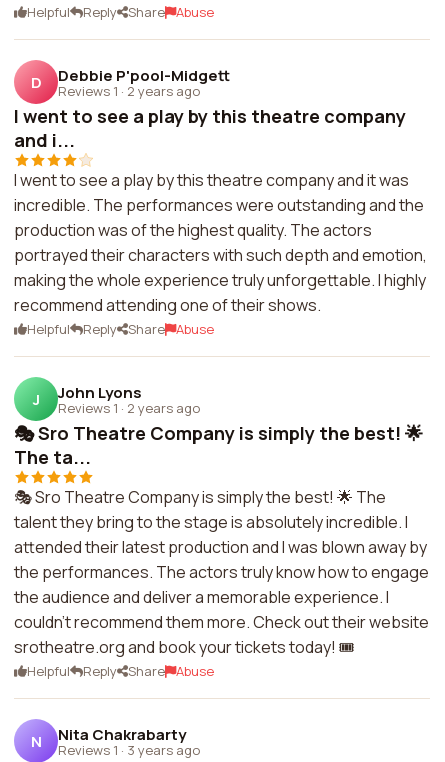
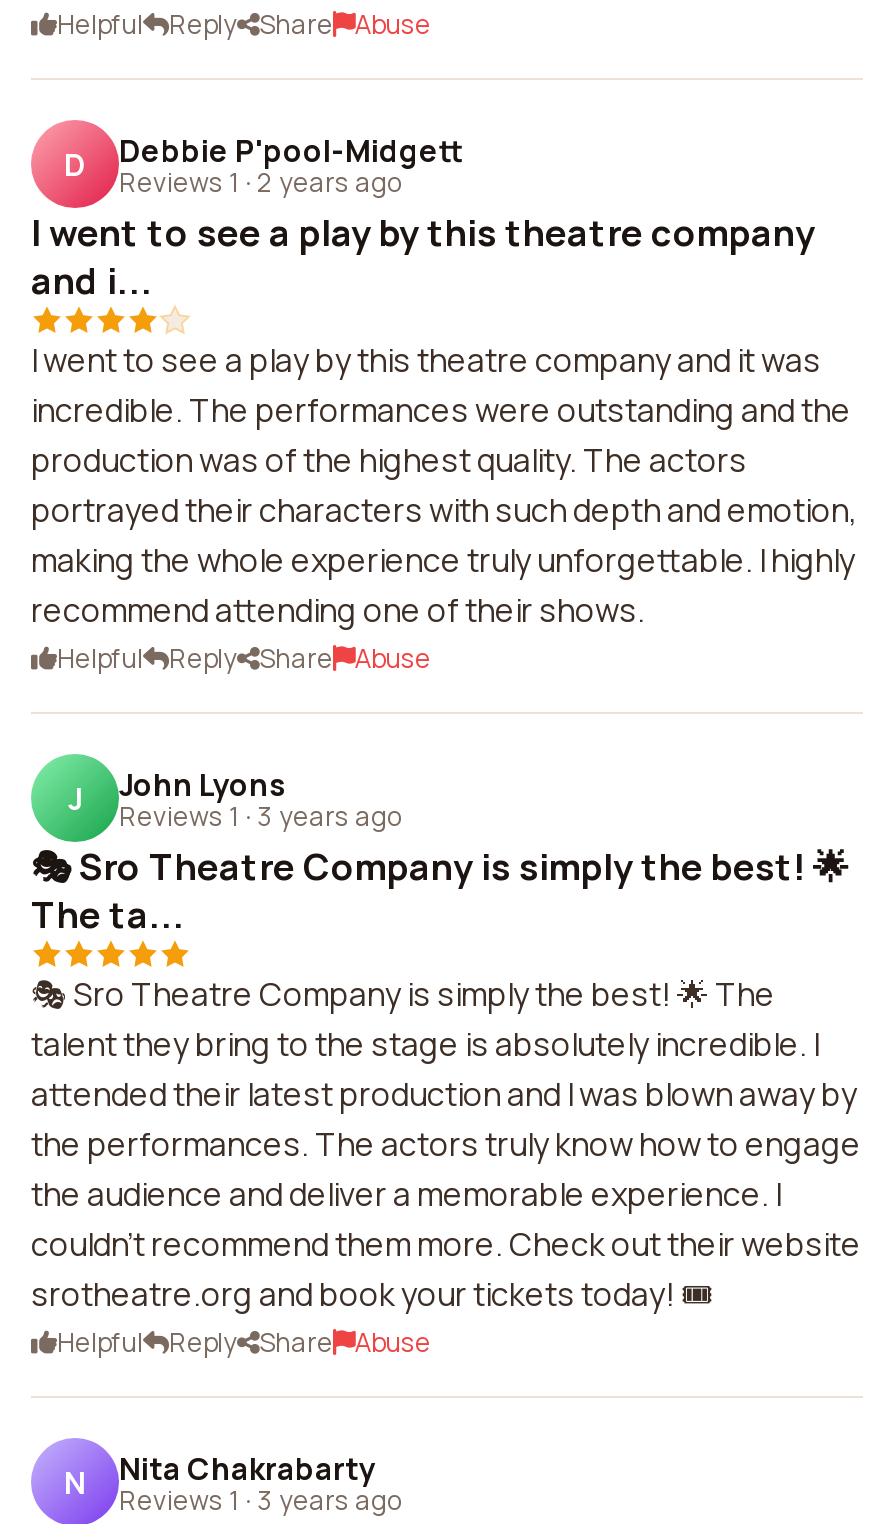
- Reviews 1·2 years ago
+ Reviews 1·3 years ago
